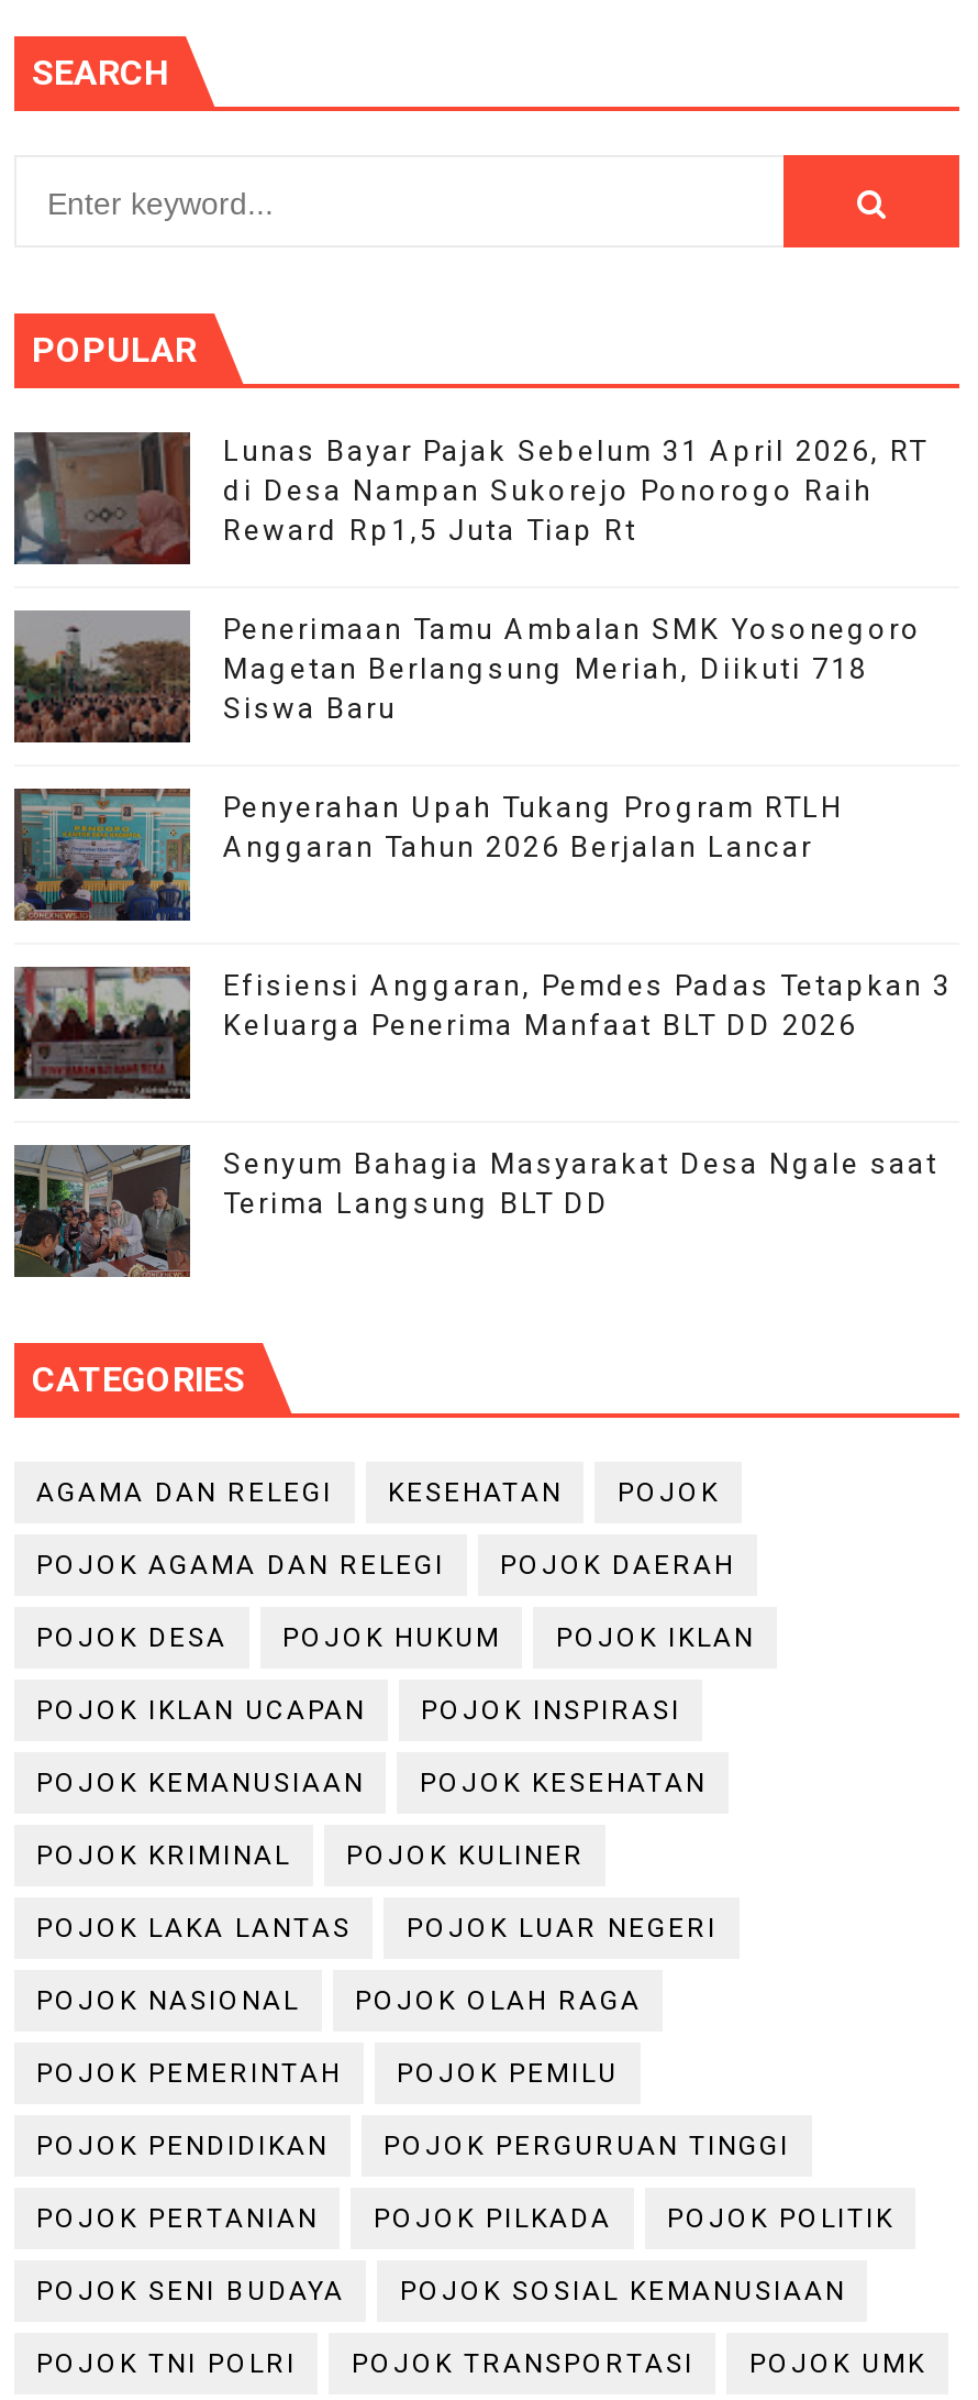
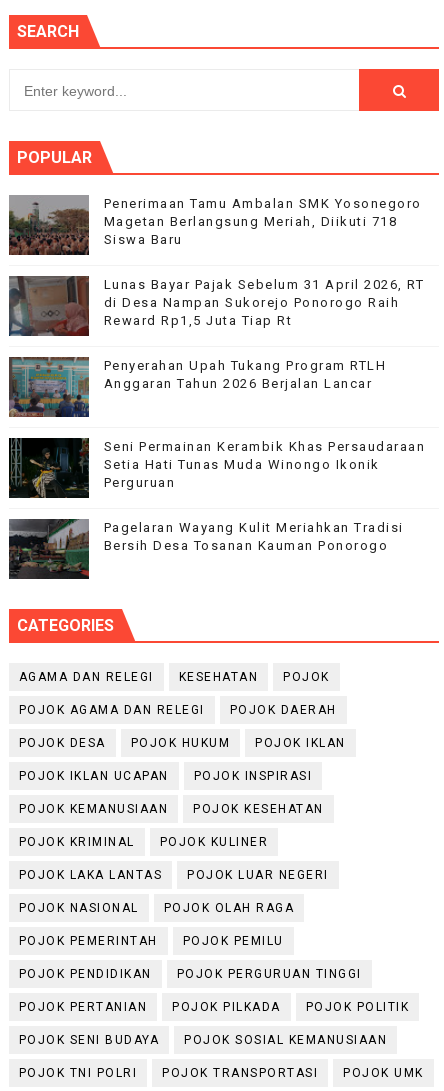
moved down: [image] | Lunas Bayar Pajak Sebelum 31 April 2026, RT | di Desa Nampan Sukorejo Ponorogo Raih | Reward Rp1,5 Juta Tiap Rt

moved up: [image] | Penerimaan Tamu Ambalan SMK Yosonegoro | Magetan Berlangsung Meriah, Diikuti 718 | Siswa Baru

- [image]
- Efisiensi Anggaran, Pemdes Padas Tetapkan 3
- Keluarga Penerima Manfaat BLT DD 2026
+ [image]
+ Seni Permainan Kerambik Khas Persaudaraan
+ Setia Hati Tunas Muda Winongo Ikonik
+ Perguruan

- [image]
- Senyum Bahagia Masyarakat Desa Ngale saat
- Terima Langsung BLT DD
+ [image]
+ Pagelaran Wayang Kulit Meriahkan Tradisi
+ Bersih Desa Tosanan Kauman Ponorogo
